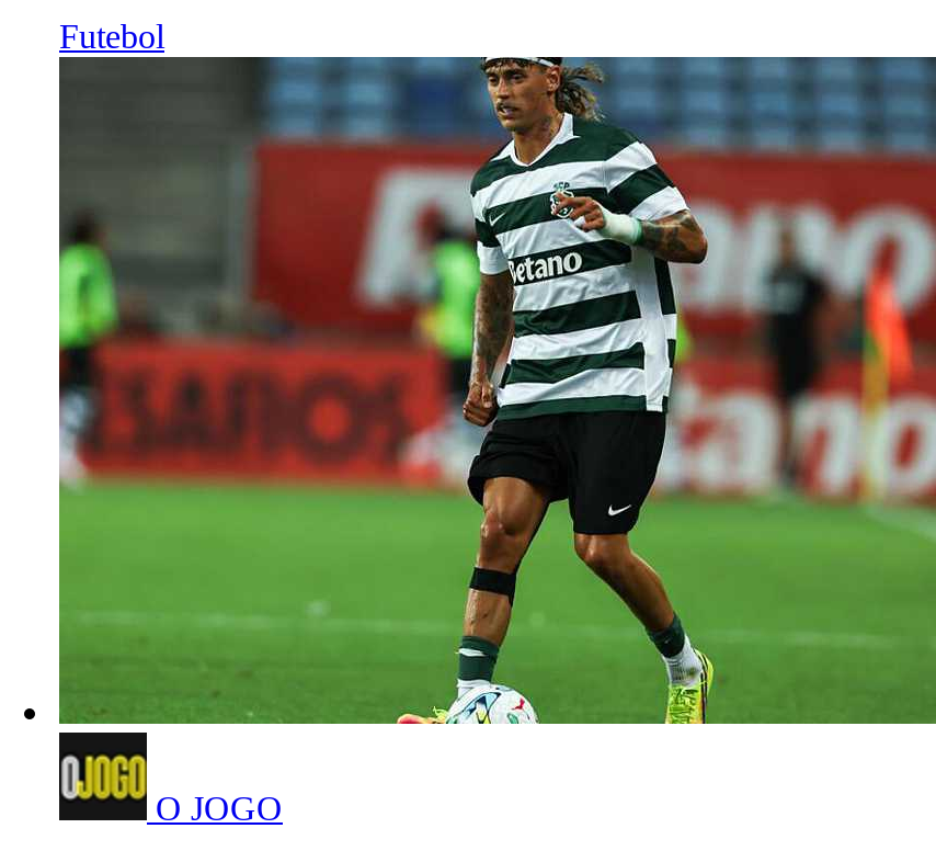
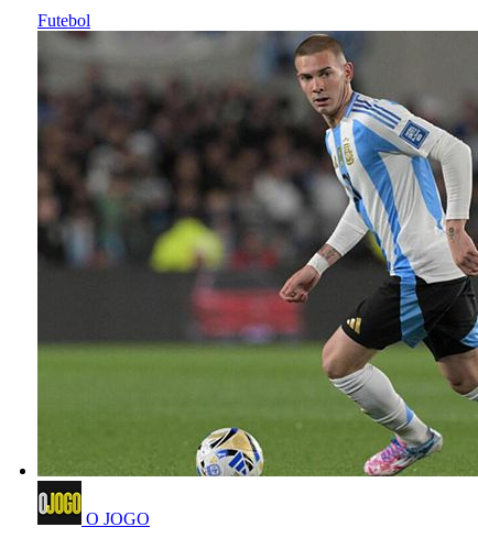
- [image]
+ [image]
